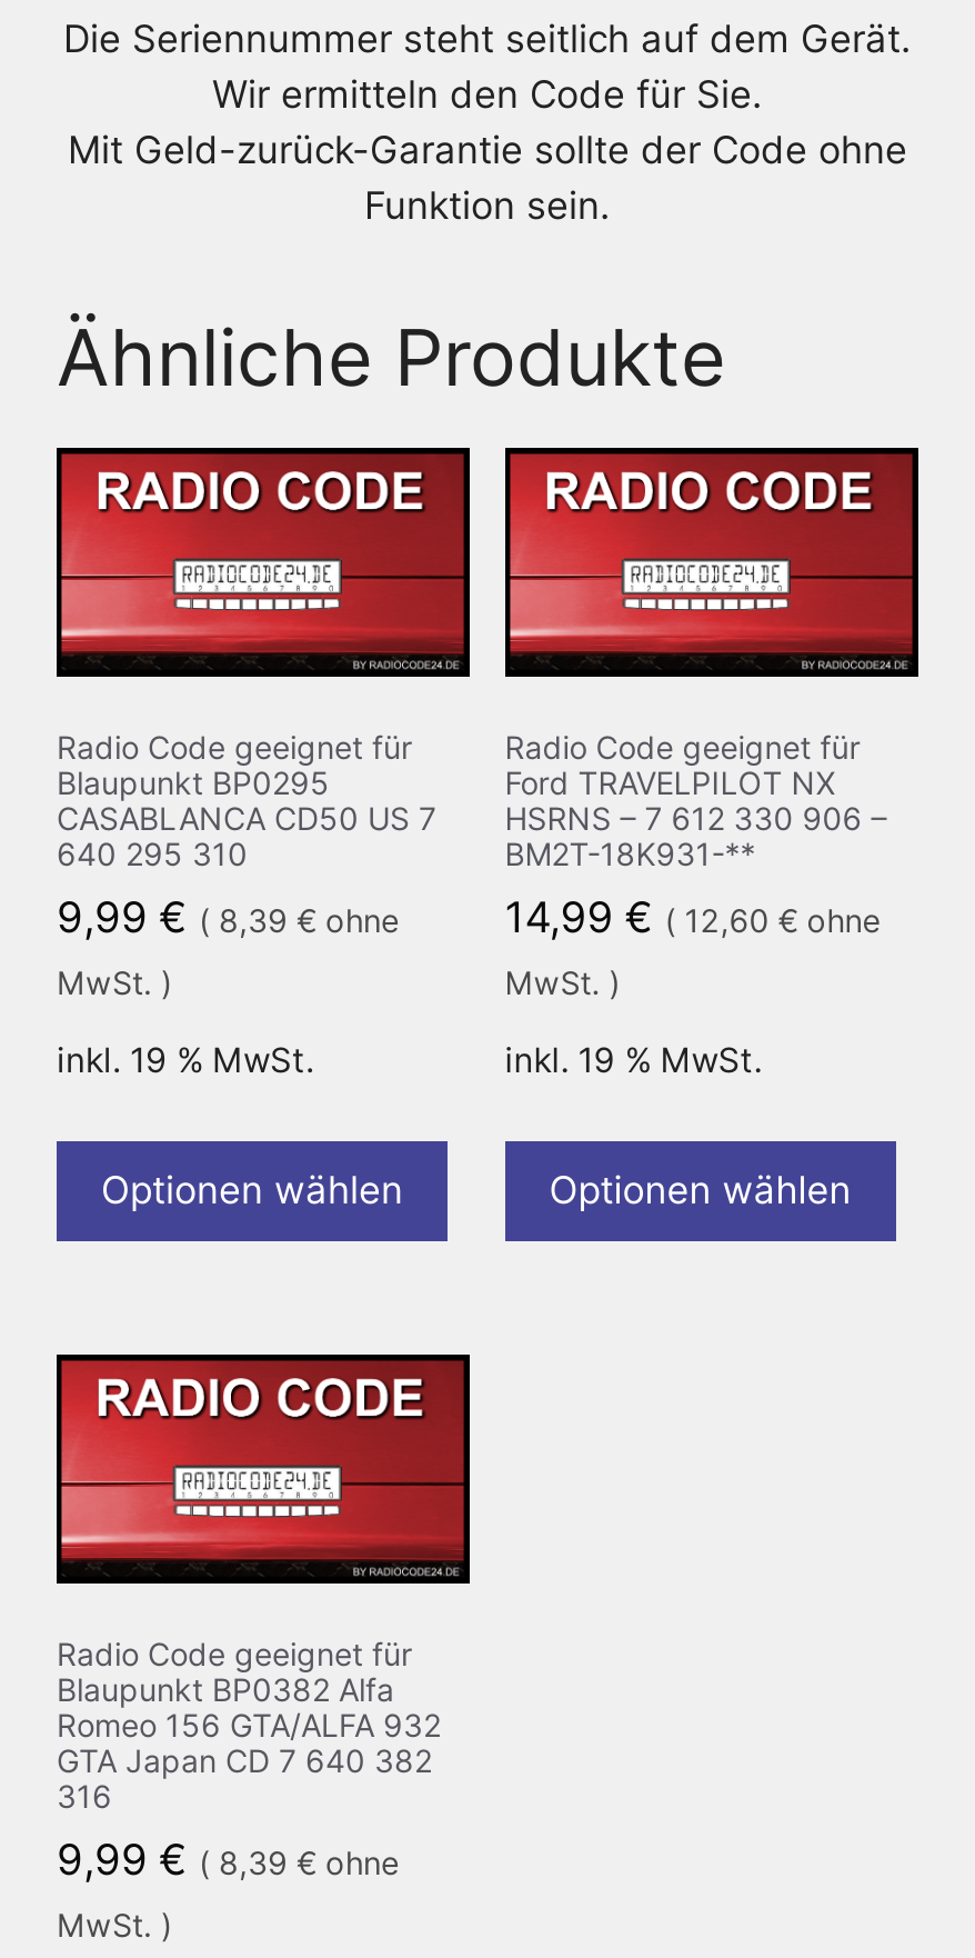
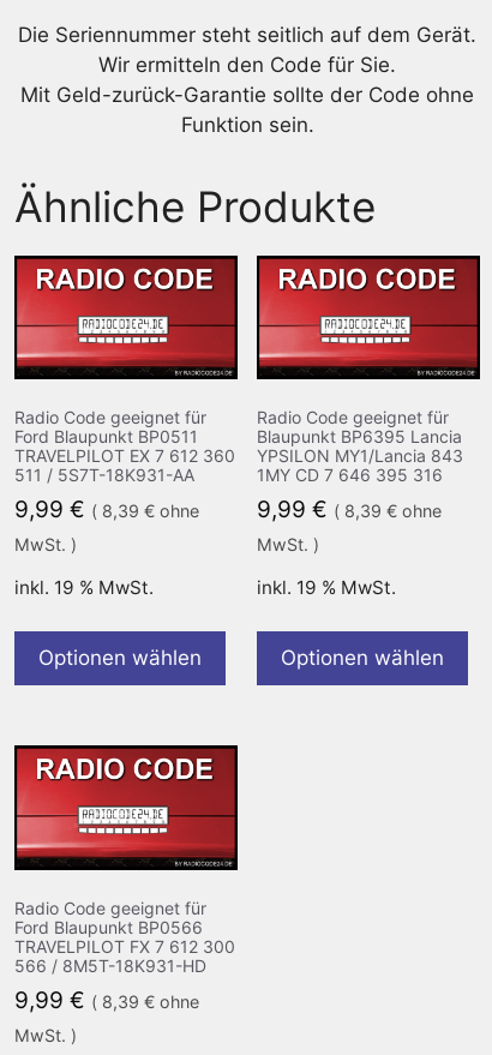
- Blaupunkt BP0295
- CASABLANCA CD50 US 7
- 640 295 310
+ Ford Blaupunkt BP0511
+ TRAVELPILOT EX 7 612 360
+ 511 / 5S7T-18K931-AA

- Ford TRAVELPILOT NX
- HSRNS – 7 612 330 906 –
- BM2T-18K931-**
- 14,99 € (12,60 €ohne
+ Blaupunkt BP6395 Lancia
+ YPSILON MY1/Lancia 843
+ 1MY CD 7 646 395 316
+ 9,99 € (8,39 €ohne

- Blaupunkt BP0382 Alfa
- Romeo 156 GTA/ALFA 932
- GTA Japan CD 7 640 382
- 316
+ Ford Blaupunkt BP0566
+ TRAVELPILOT FX 7 612 300
+ 566 / 8M5T-18K931-HD
